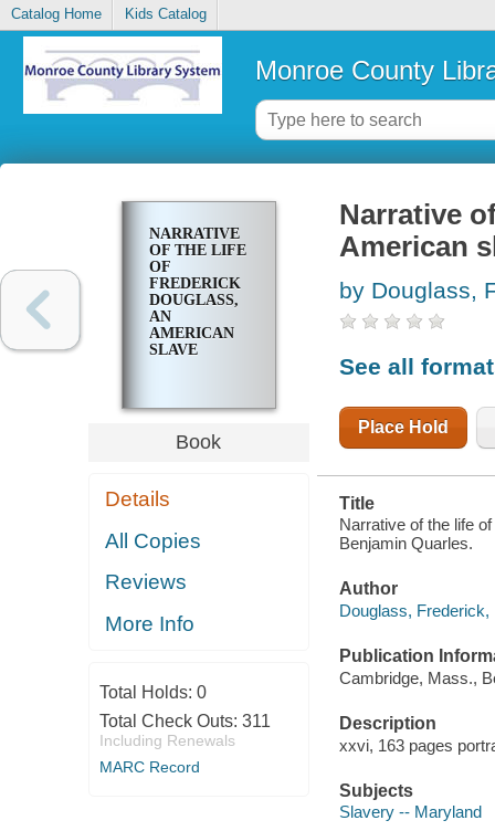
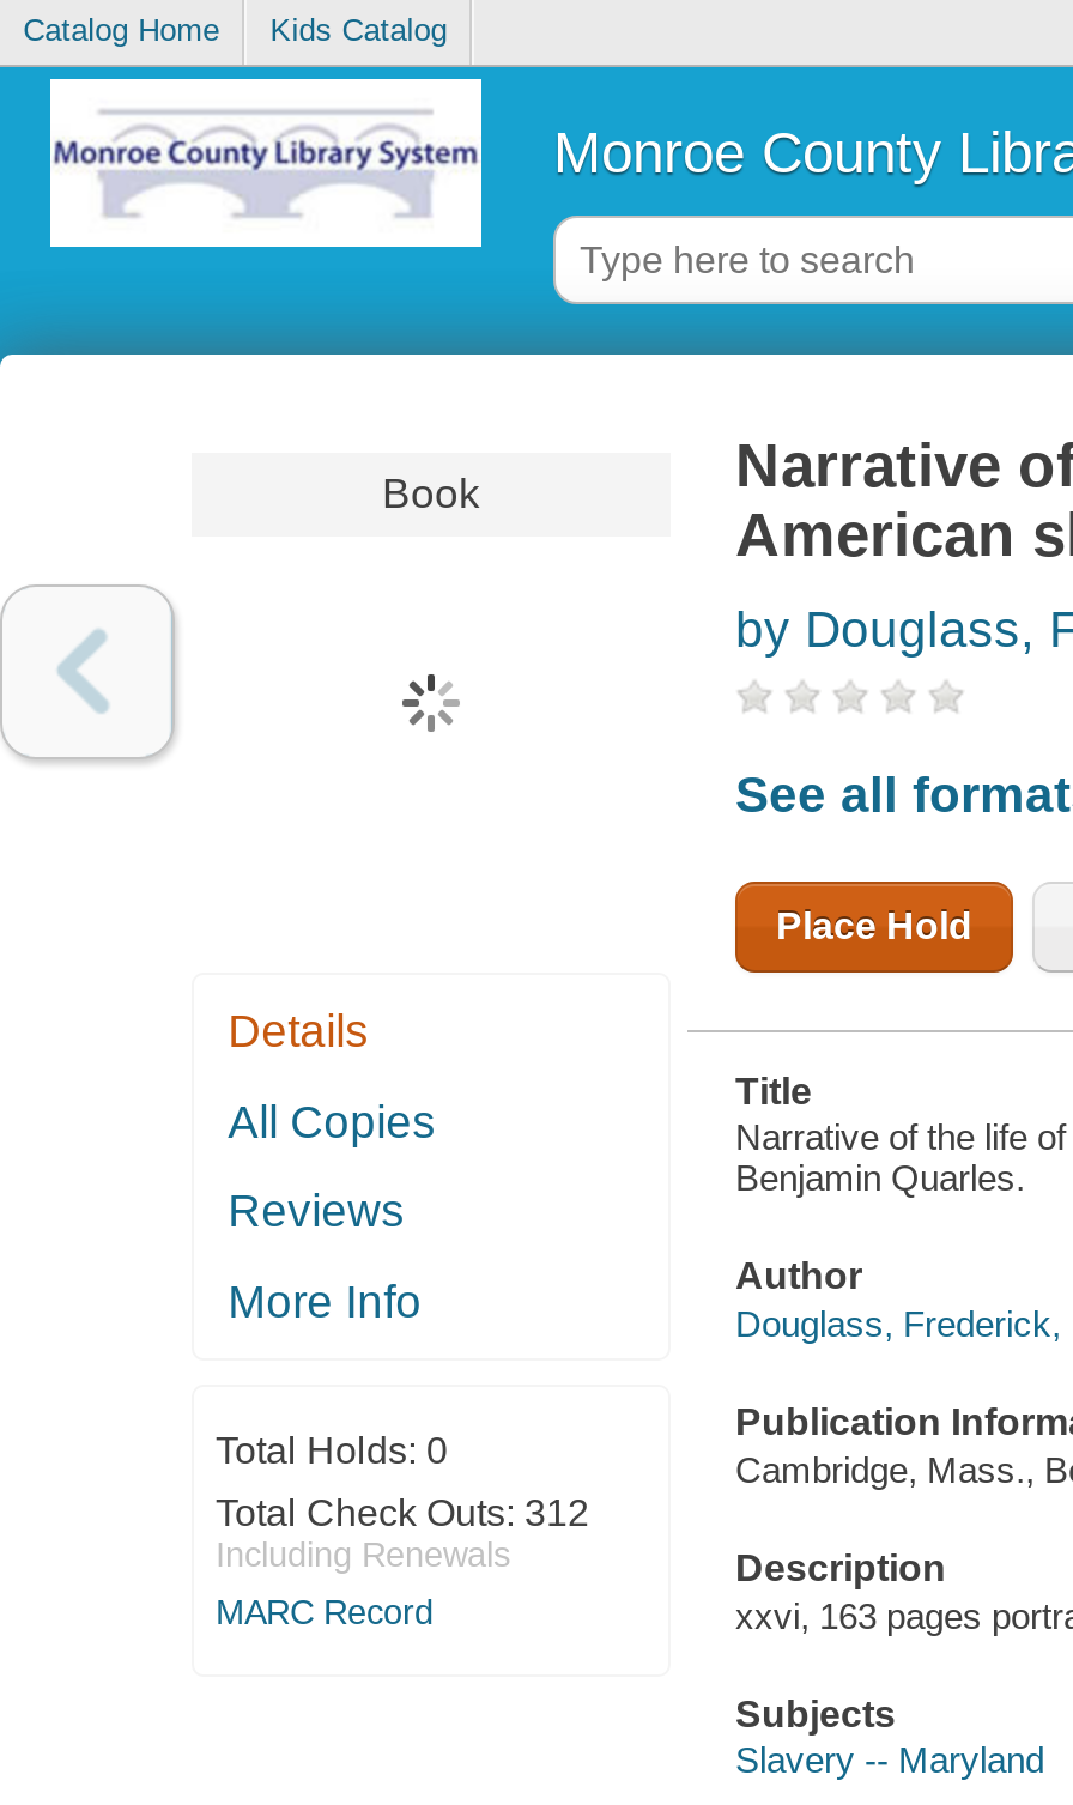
- [image]
- NARRATIVE
- OF THE LIFE
- OF
- FREDERICK
- DOUGLASS,
- AN
- AMERICAN
- SLAVE

moved up: Book

moved up: Details | All Copies | Reviews | More Info | Total Holds: 0

- Total Check Outs: 311
+ Total Check Outs: 312

moved up: Including Renewals | MARC Record
